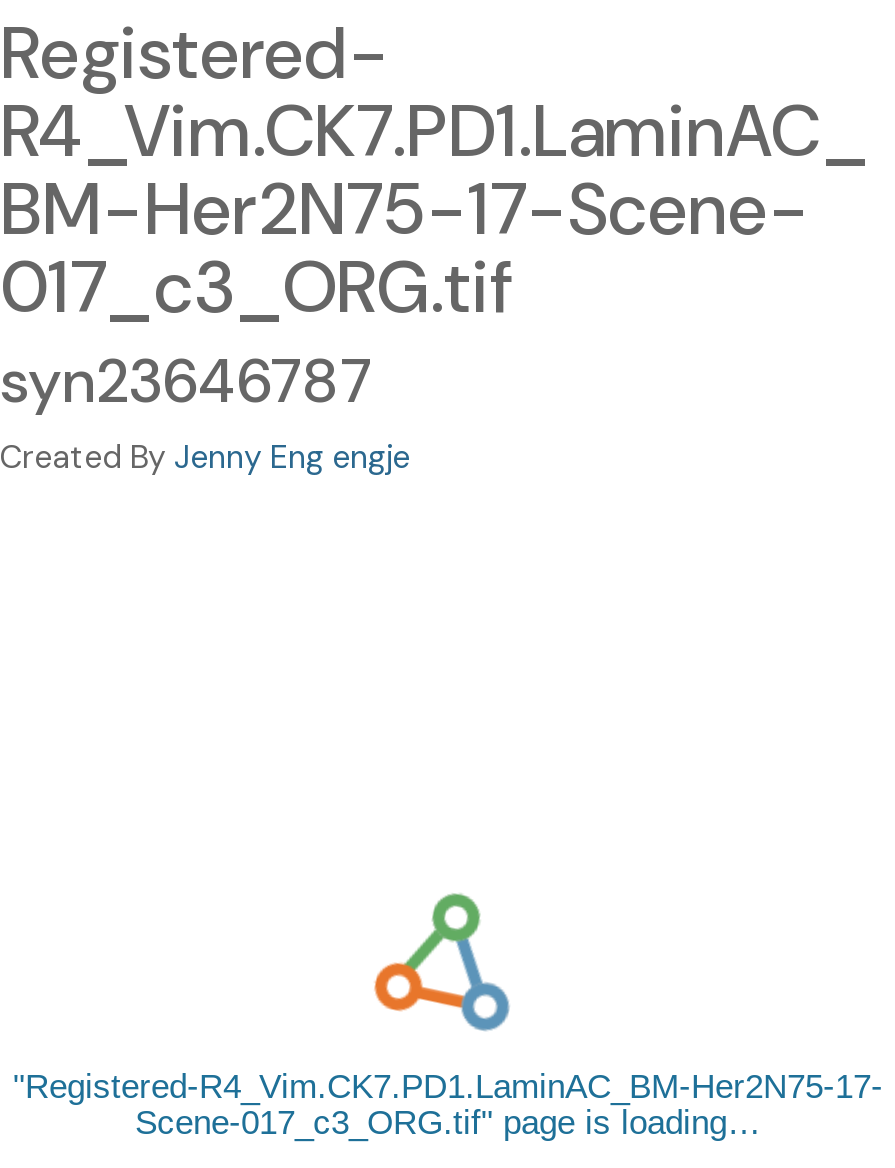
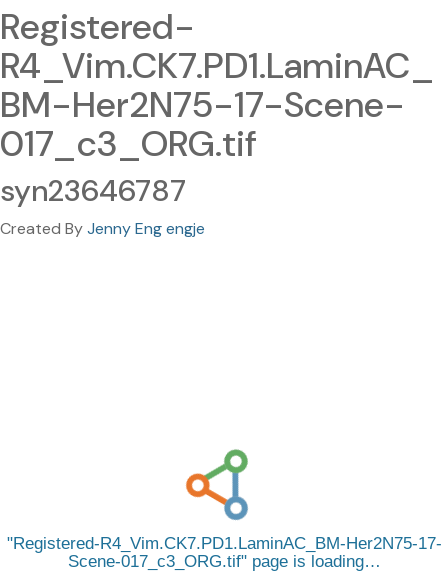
- [image]
+ [image]
